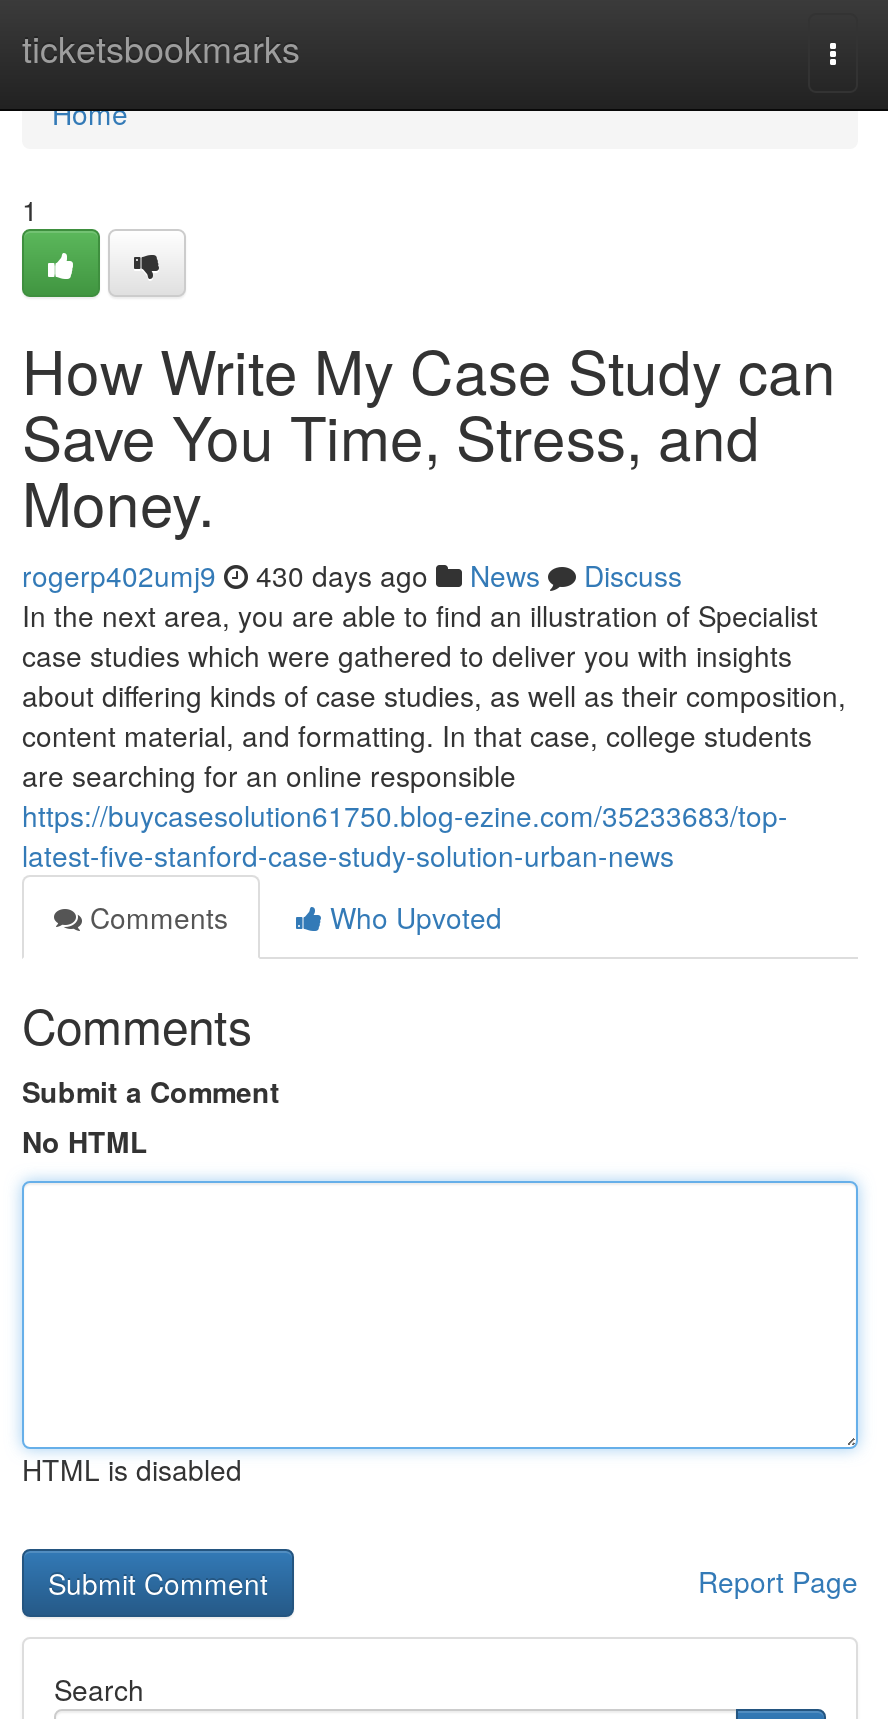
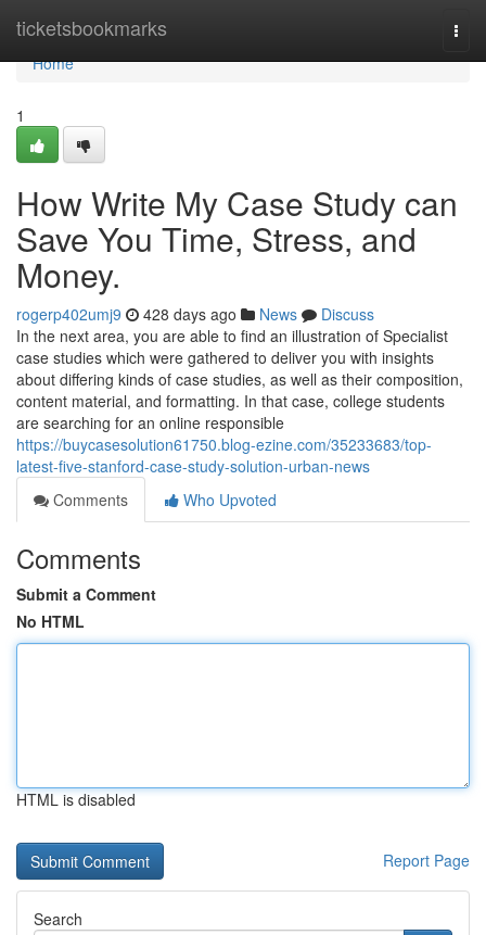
- rogerp402umj9 430 days ago News Discuss
+ rogerp402umj9 428 days ago News Discuss
